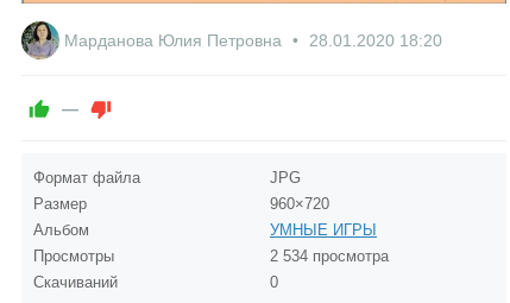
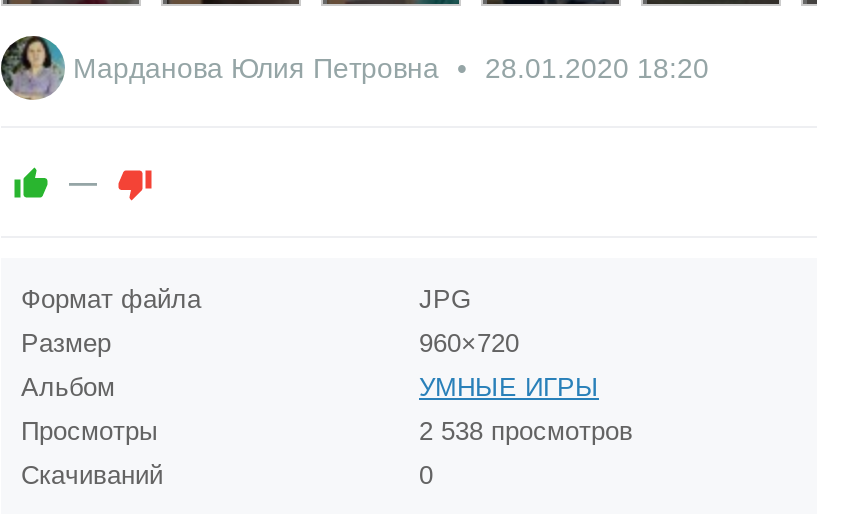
- 2 534 просмотра
+ 2 538 просмотров
